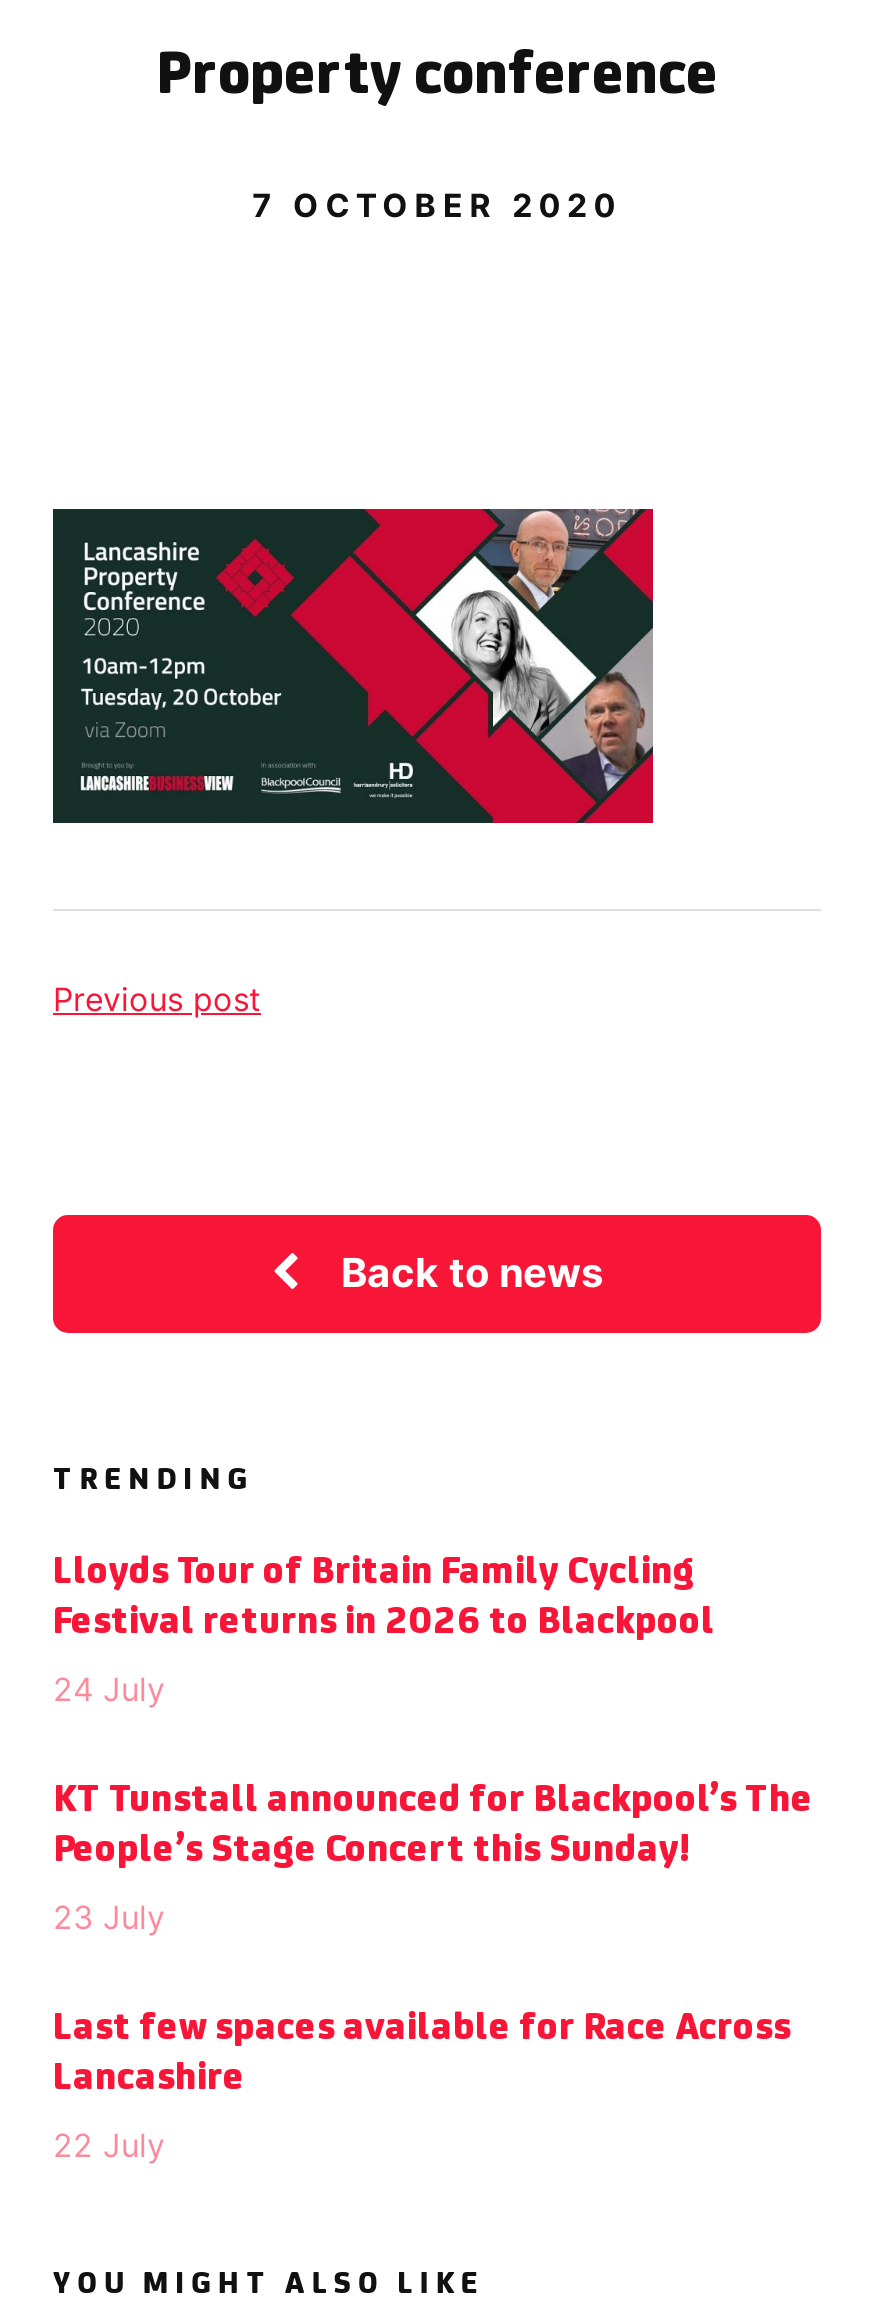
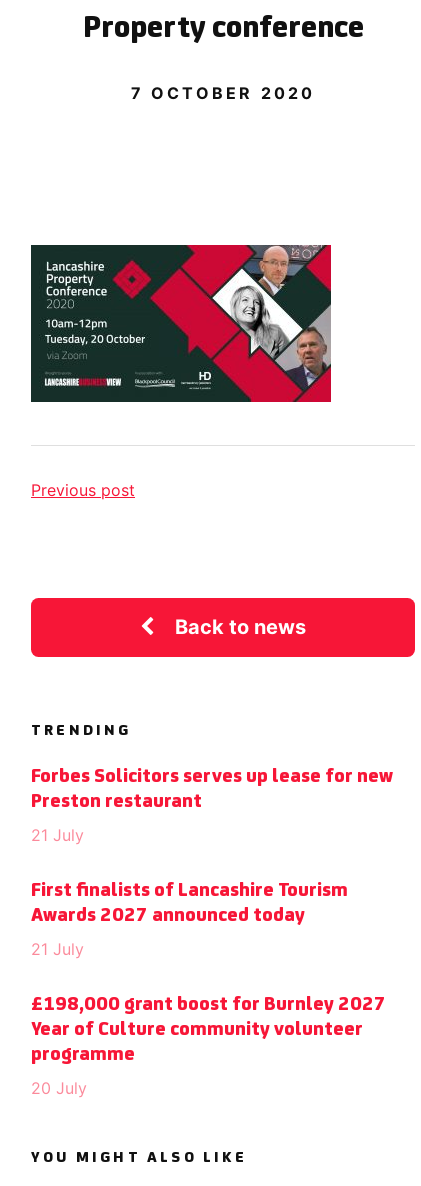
- Lloyds Tour of Britain Family Cycling
- Festival returns in 2026 to Blackpool
+ Forbes Solicitors serves up lease for new
+ Preston restaurant

- 24 July
+ 21 July

- KT Tunstall announced for Blackpool’s The
- People’s Stage Concert this Sunday!
+ First finalists of Lancashire Tourism
+ Awards 2027 announced today

- 23 July
+ 21 July

- Last few spaces available for Race Across
- Lancashire
+ £198,000 grant boost for Burnley 2027
+ Year of Culture community volunteer
+ programme

- 22 July
+ 20 July
